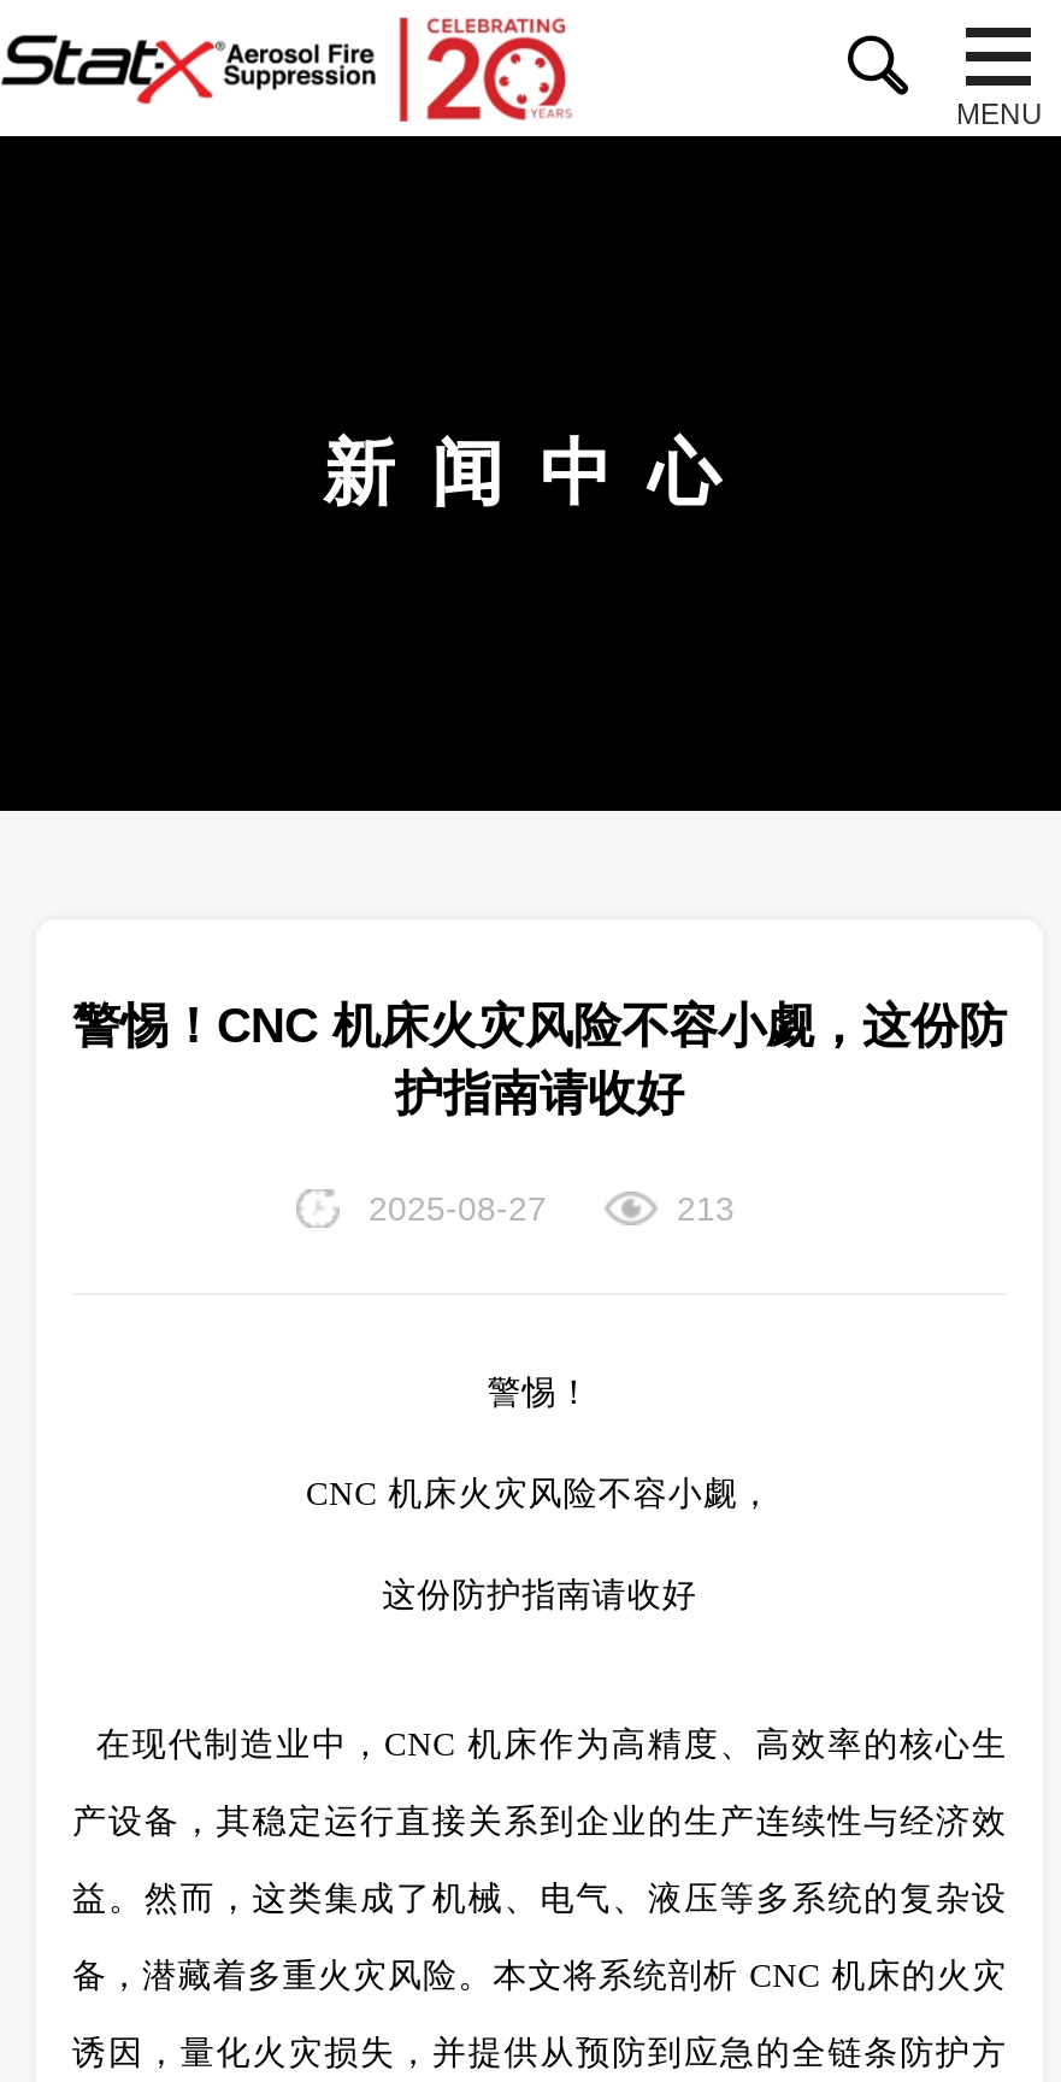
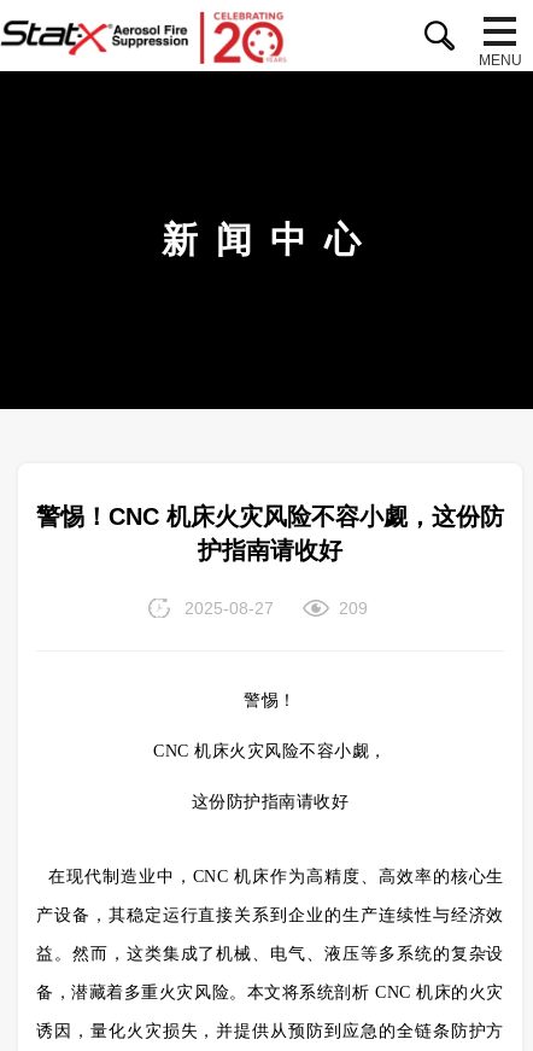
- 213
+ 209
